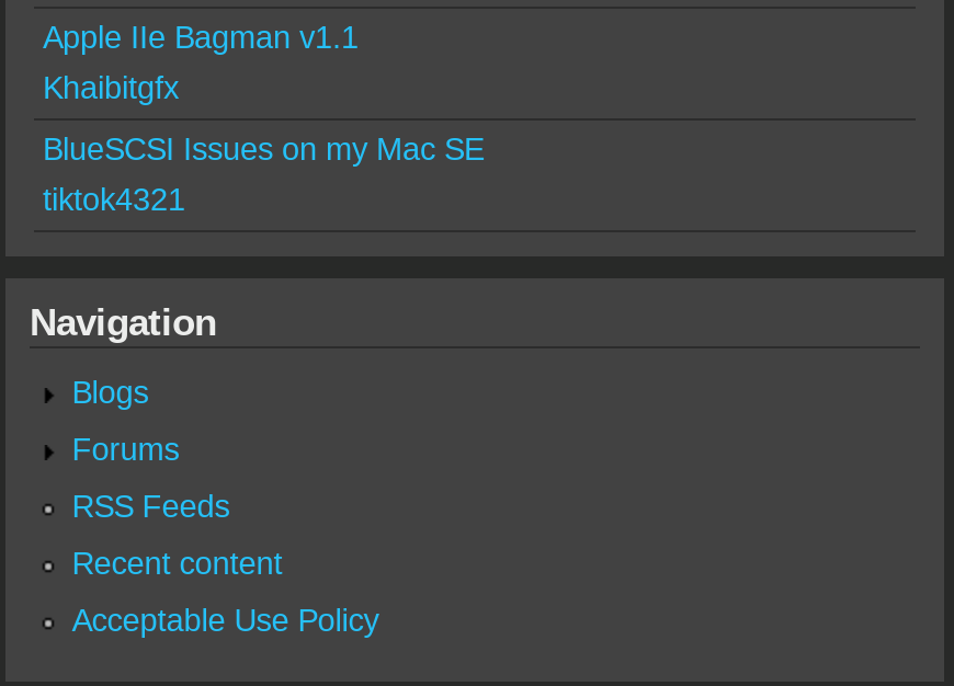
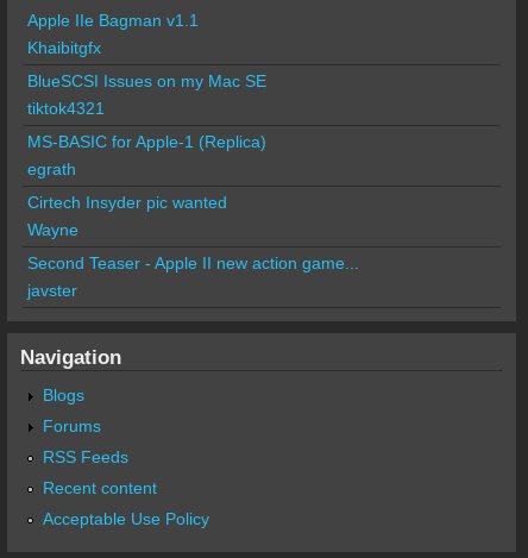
+ MS-BASIC for Apple-1 (Replica)
+ egrath
+ Cirtech Insyder pic wanted
+ Wayne
+ Second Teaser - Apple II new action game...
+ javster
